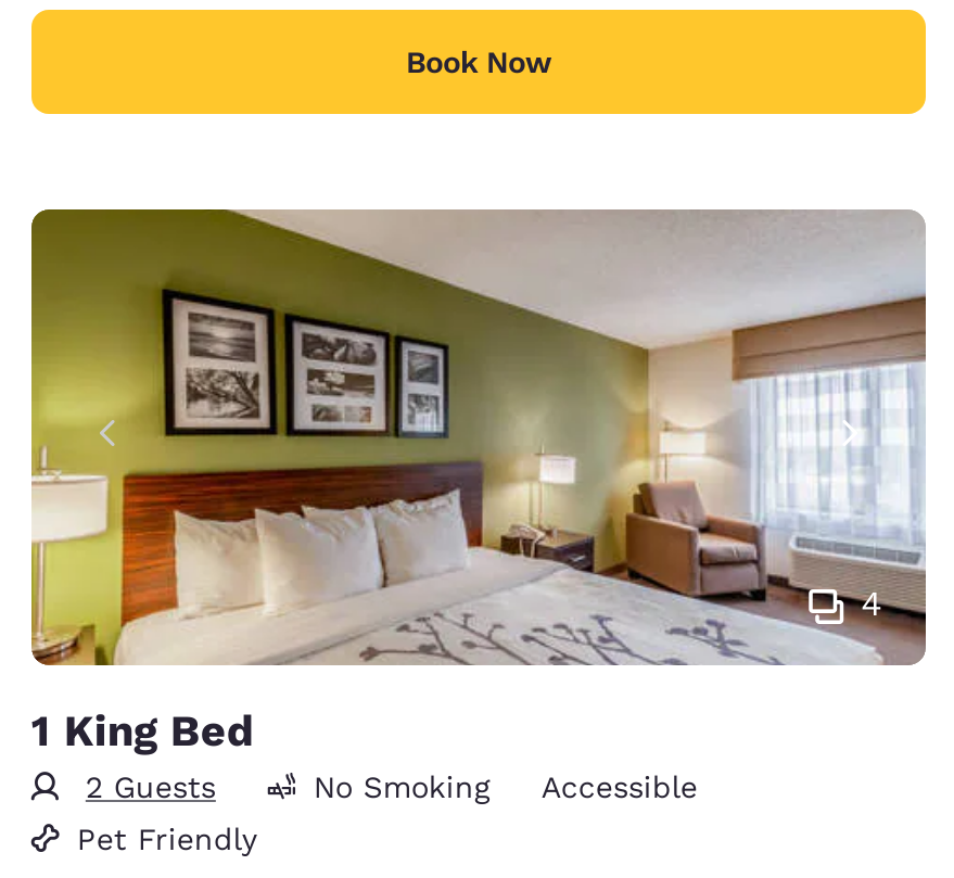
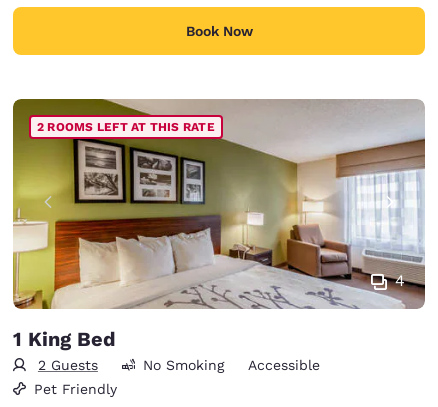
+ 2 ROOMS LEFT AT THIS RATE
